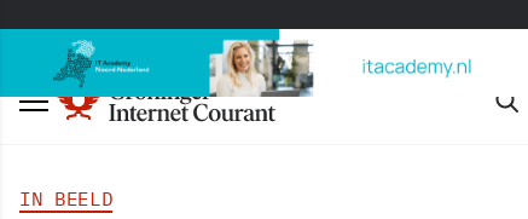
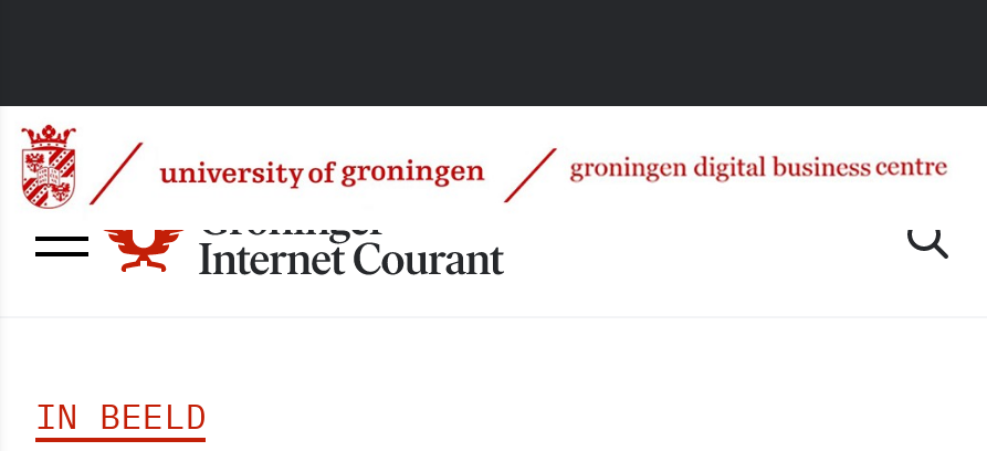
- [image]
+ [image]
